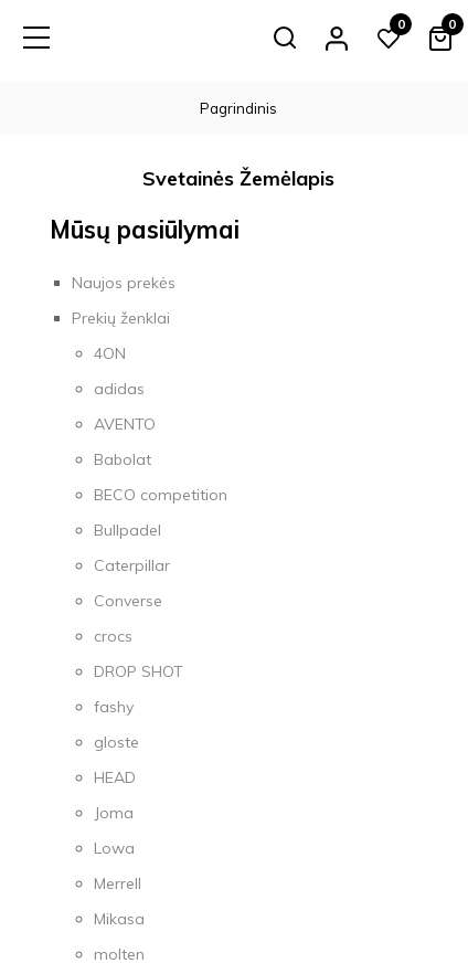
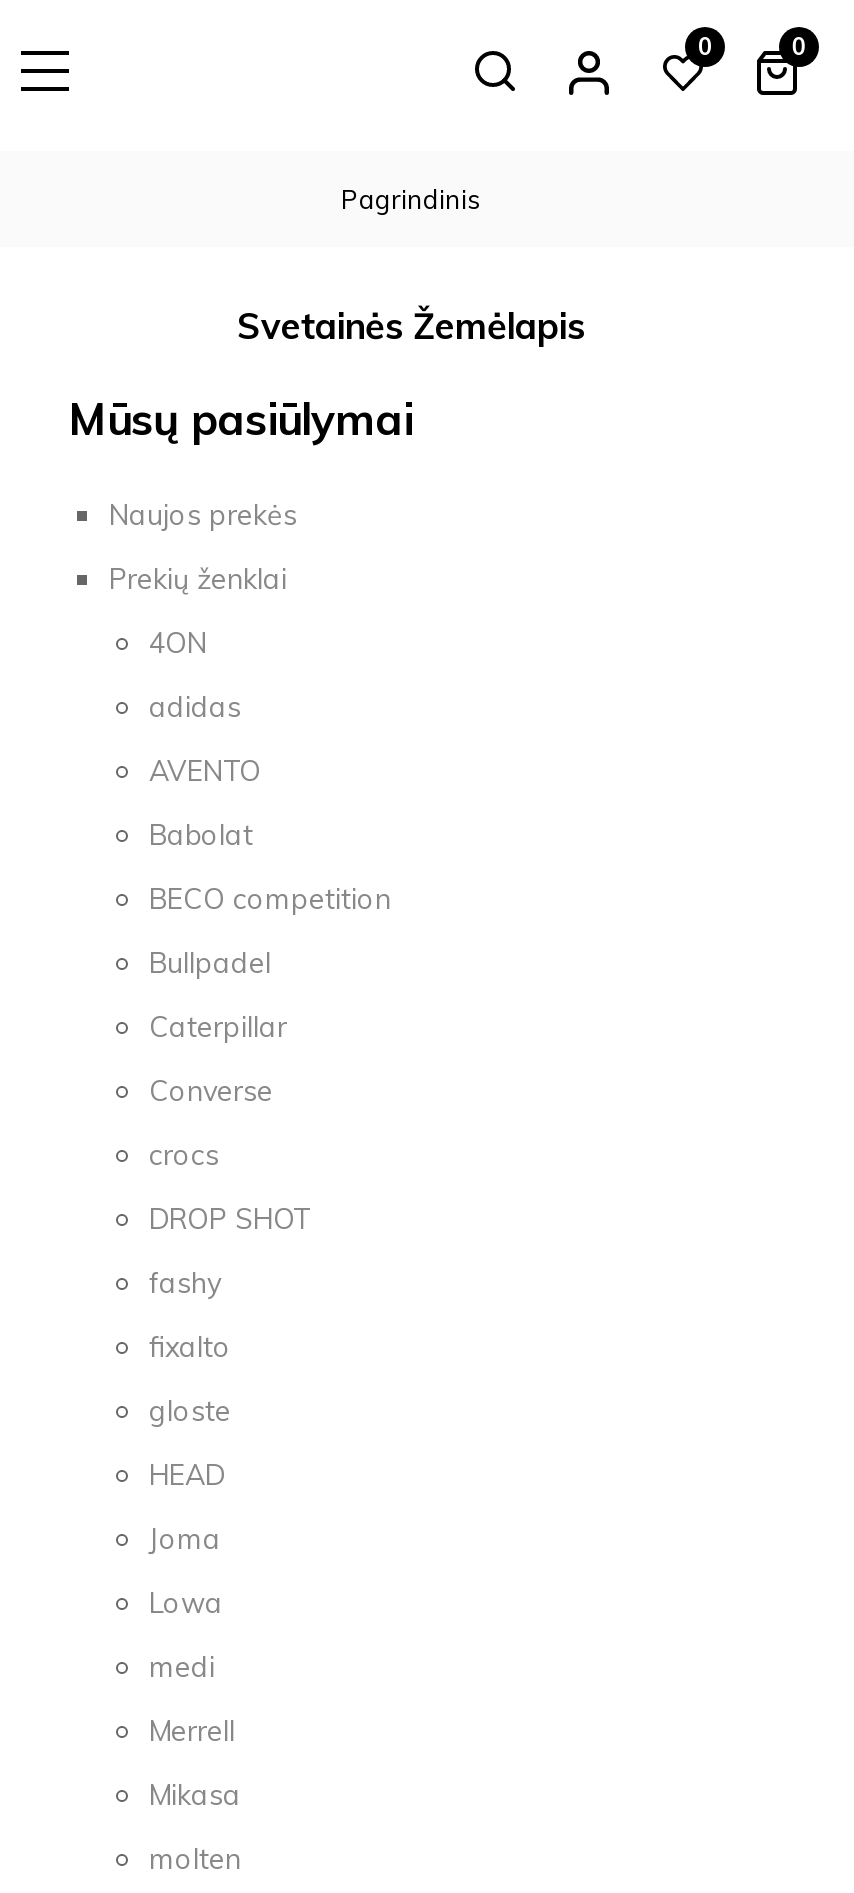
+ fixalto

+ medi
